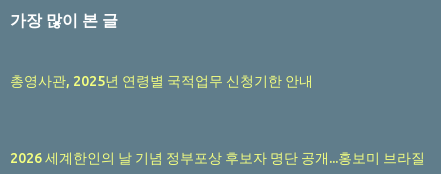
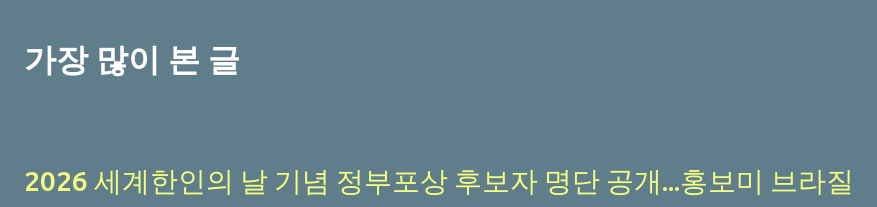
- 총영사관, 2025년 연령별 국적업무 신청기한 안내
